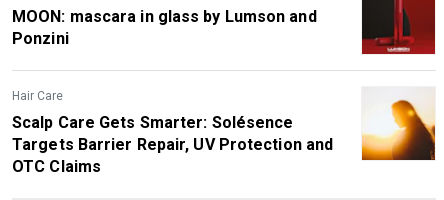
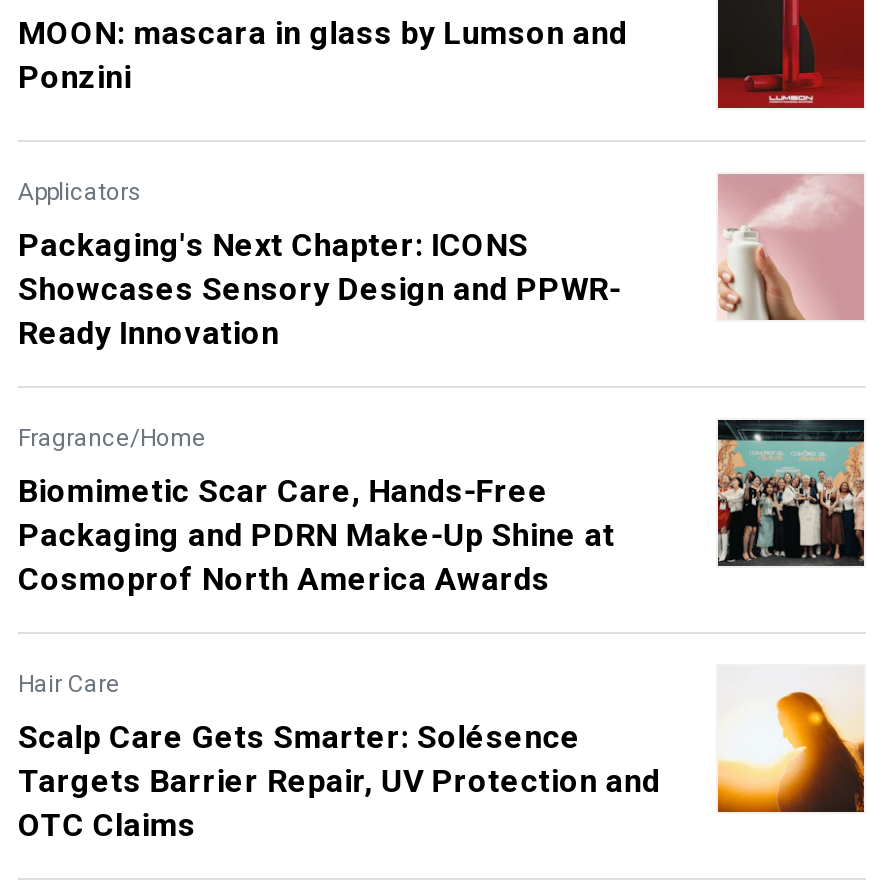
+ Applicators
+ Packaging's Next Chapter: ICONS
+ Showcases Sensory Design and PPWR-
+ Ready Innovation
+ Fragrance/Home
+ Biomimetic Scar Care, Hands-Free
+ Packaging and PDRN Make-Up Shine at
+ Cosmoprof North America Awards

+ [image]

+ [image]
